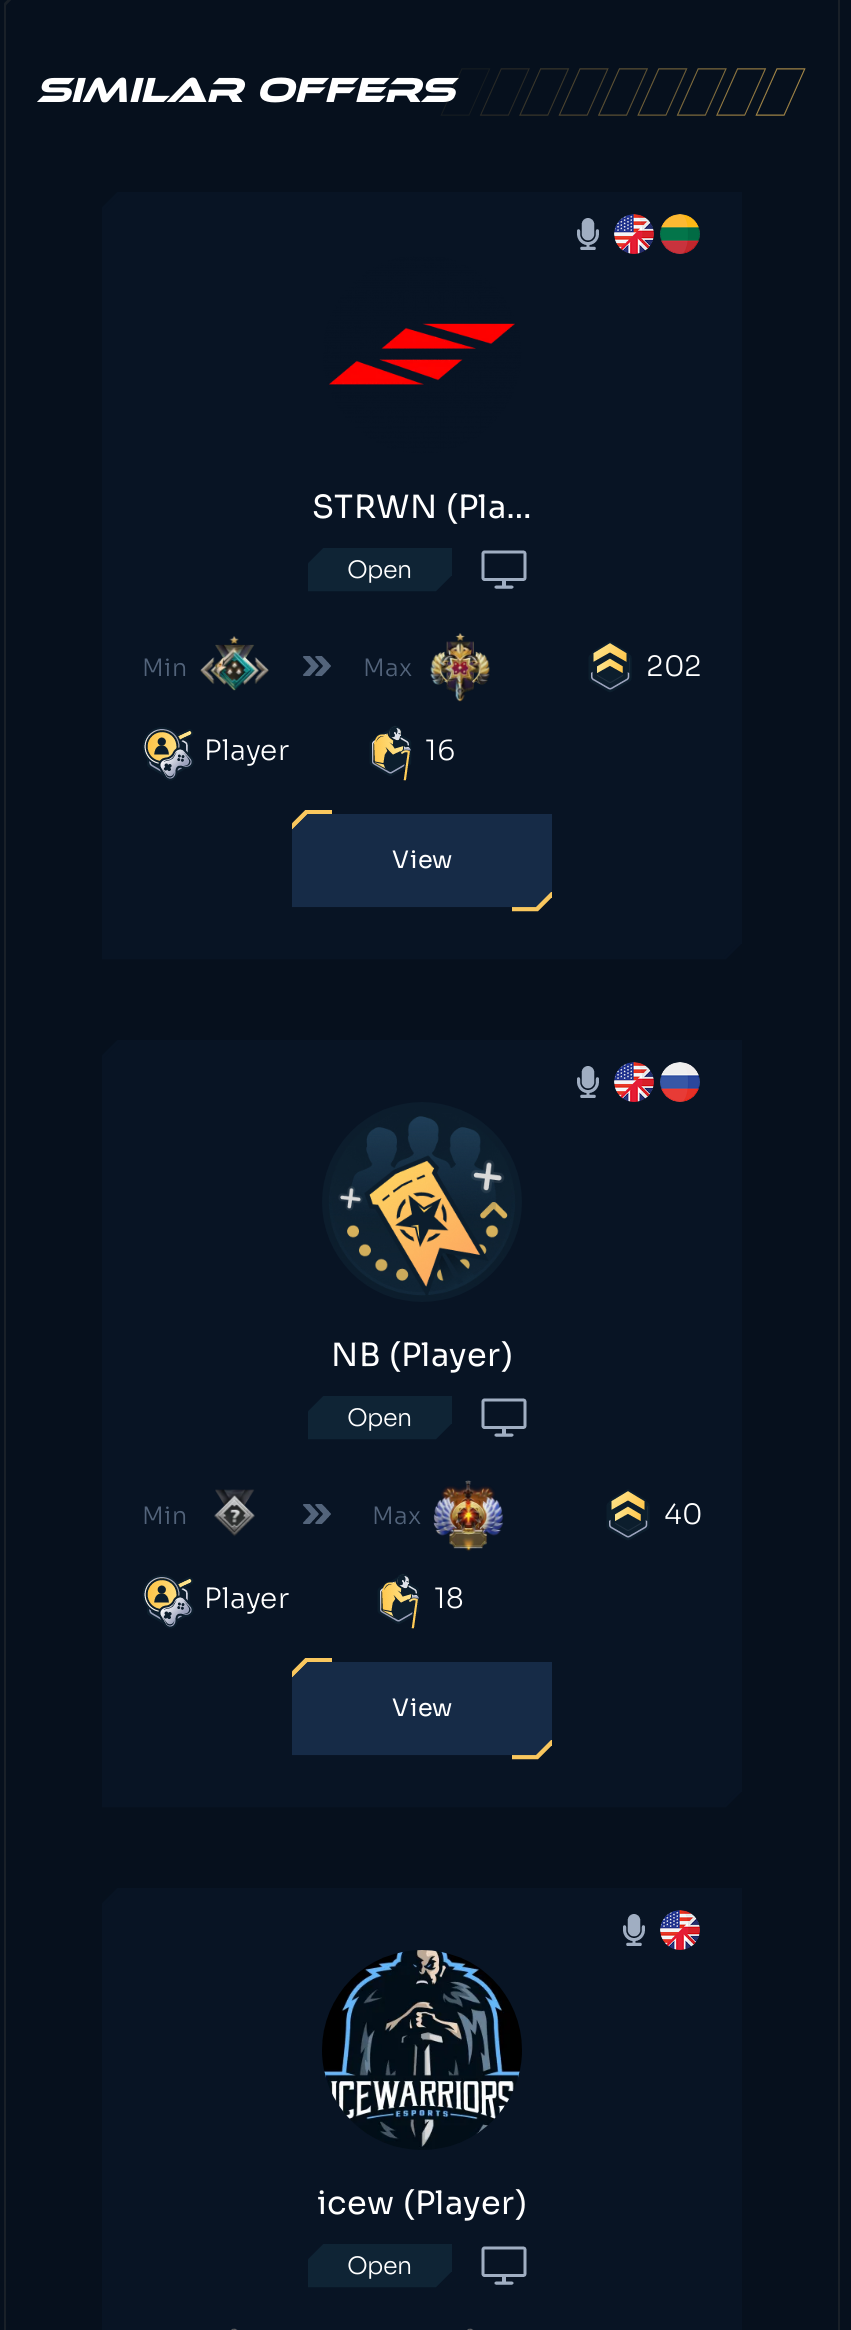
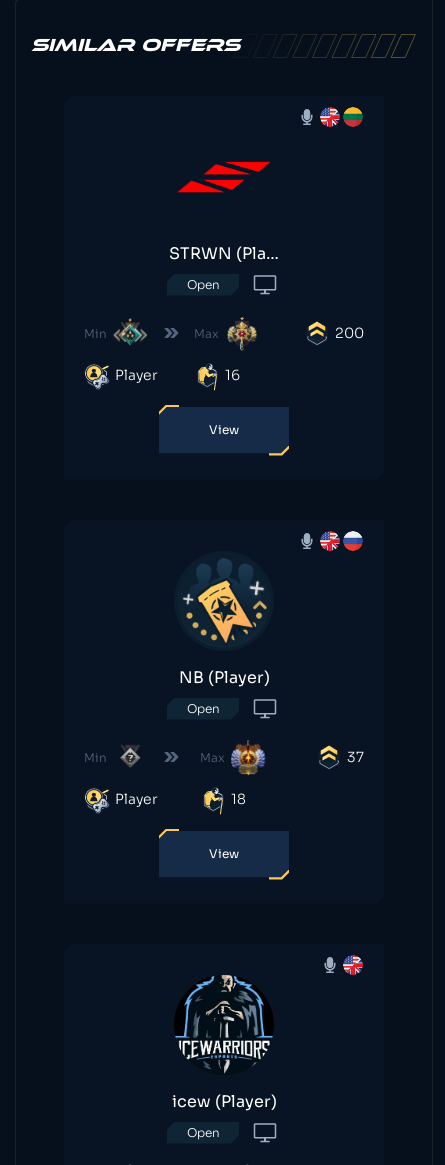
- 202
+ 200

- 40
+ 37
